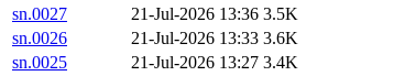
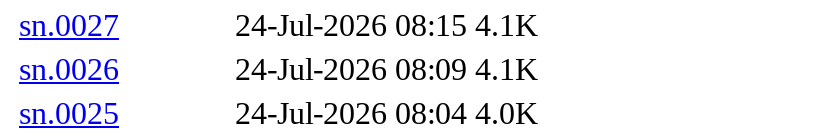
- 21-Jul-2026 13:36 3.5K
+ 24-Jul-2026 08:15 4.1K

- 21-Jul-2026 13:33 3.6K
+ 24-Jul-2026 08:09 4.1K

- 21-Jul-2026 13:27 3.4K
+ 24-Jul-2026 08:04 4.0K
